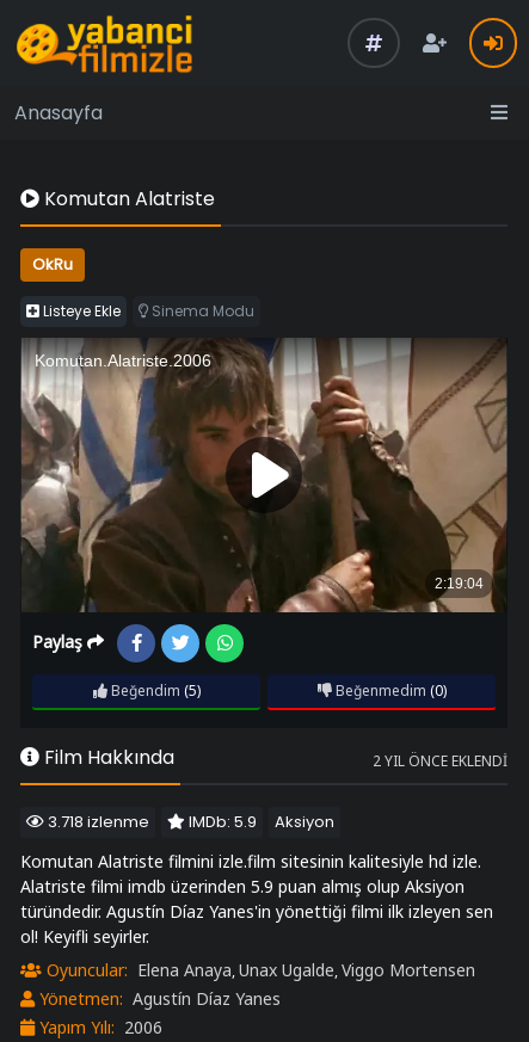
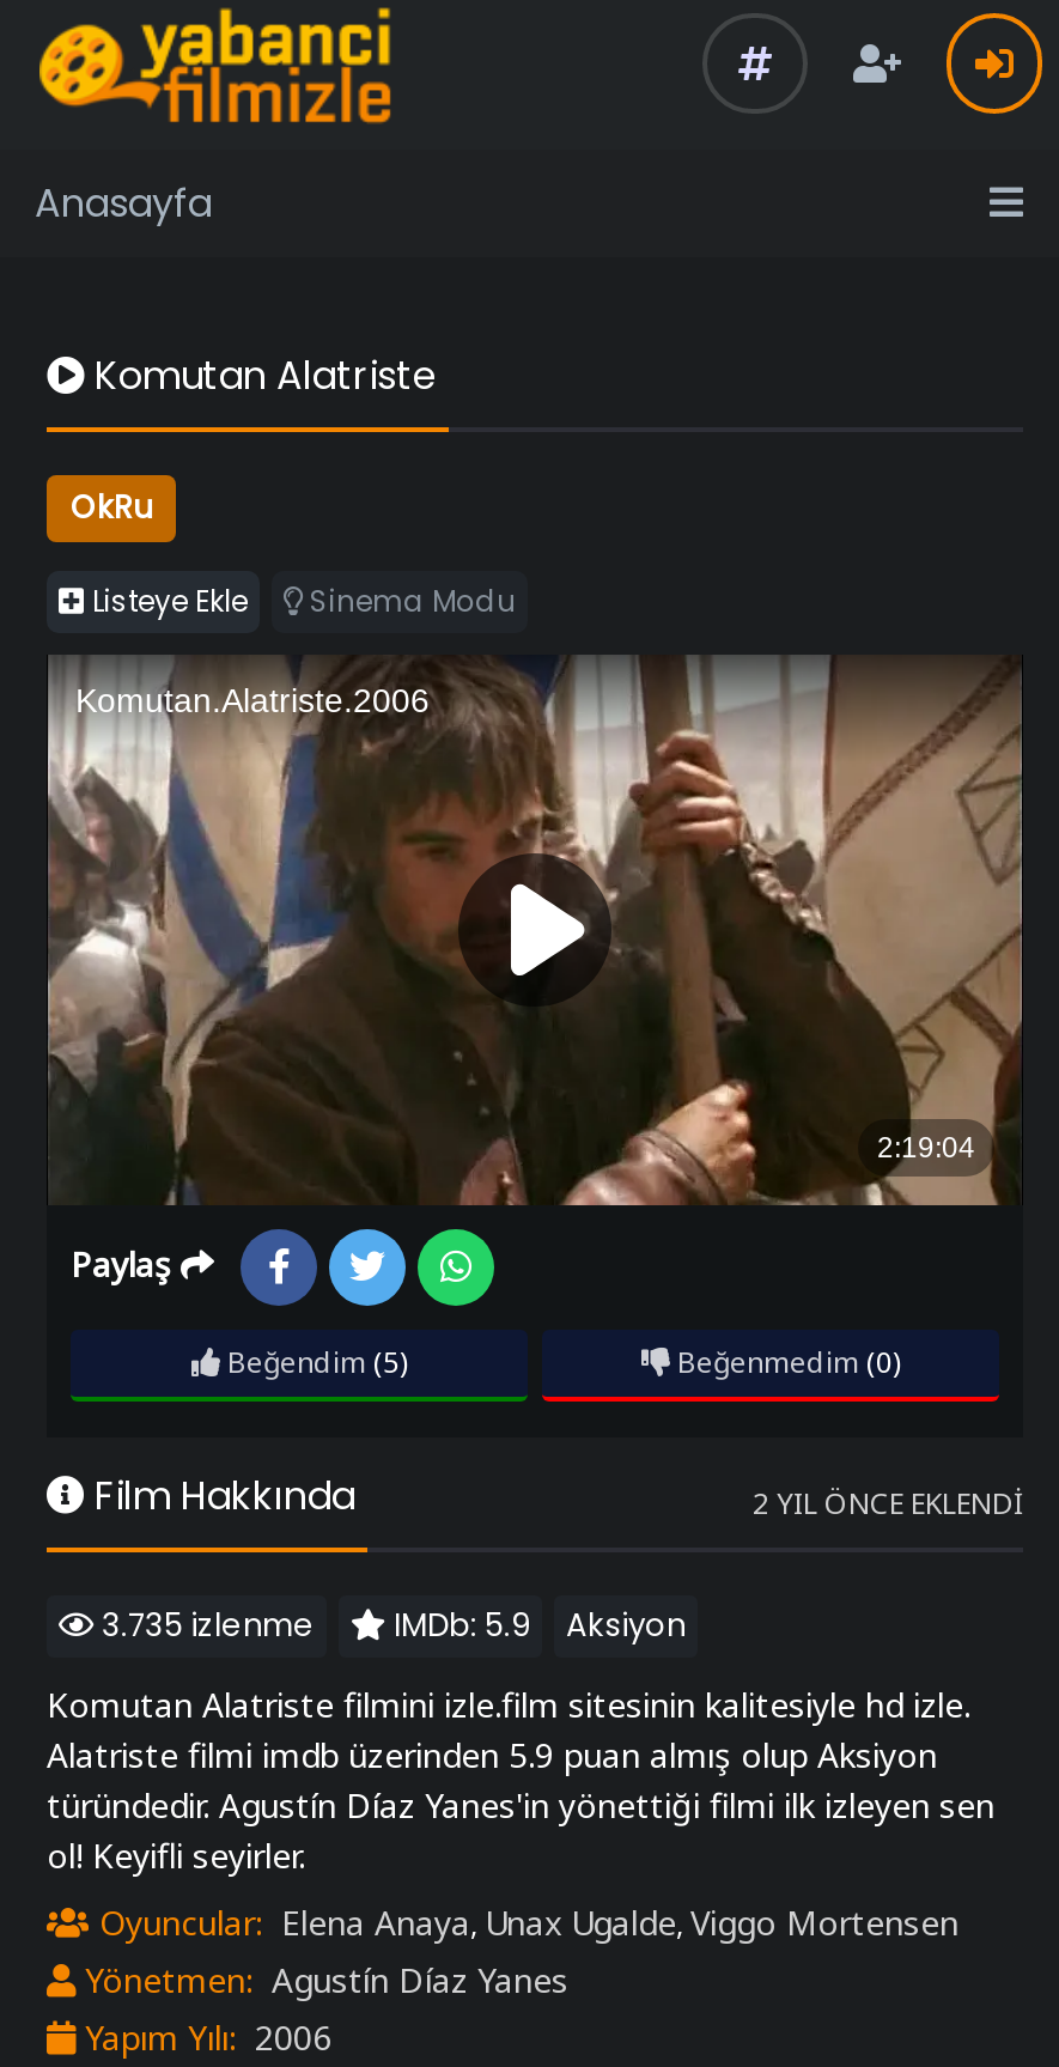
- 3.718 izlenme IMDb: 5.9 Aksiyon
+ 3.735 izlenme IMDb: 5.9 Aksiyon
